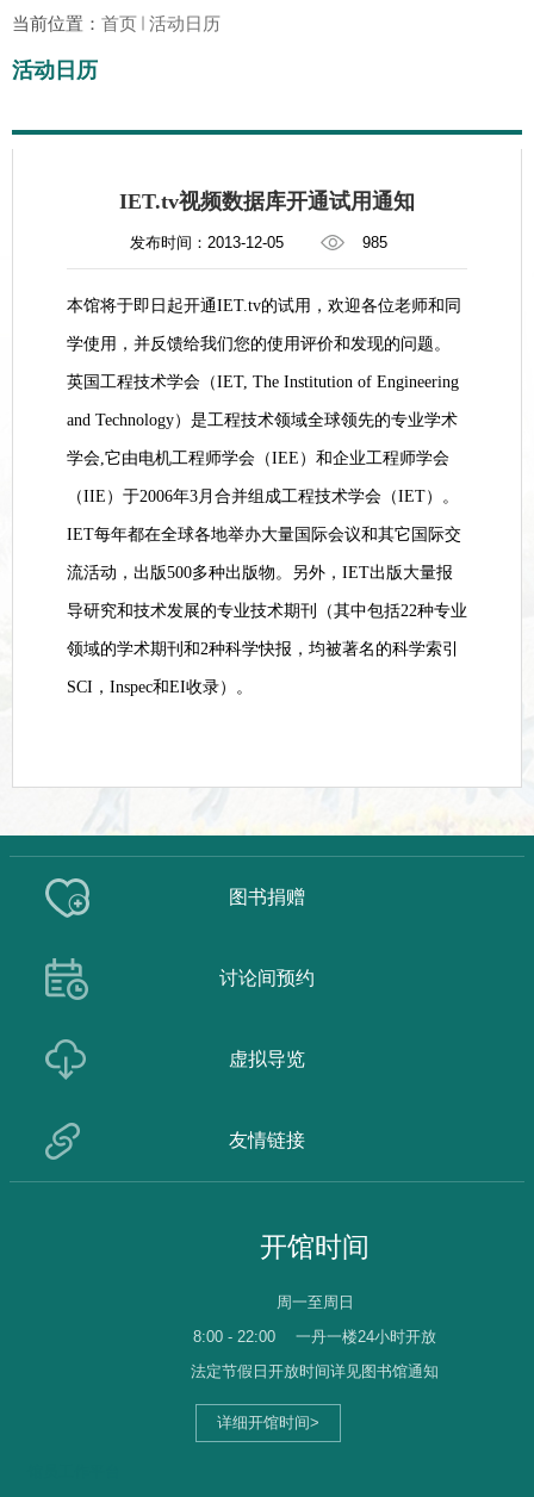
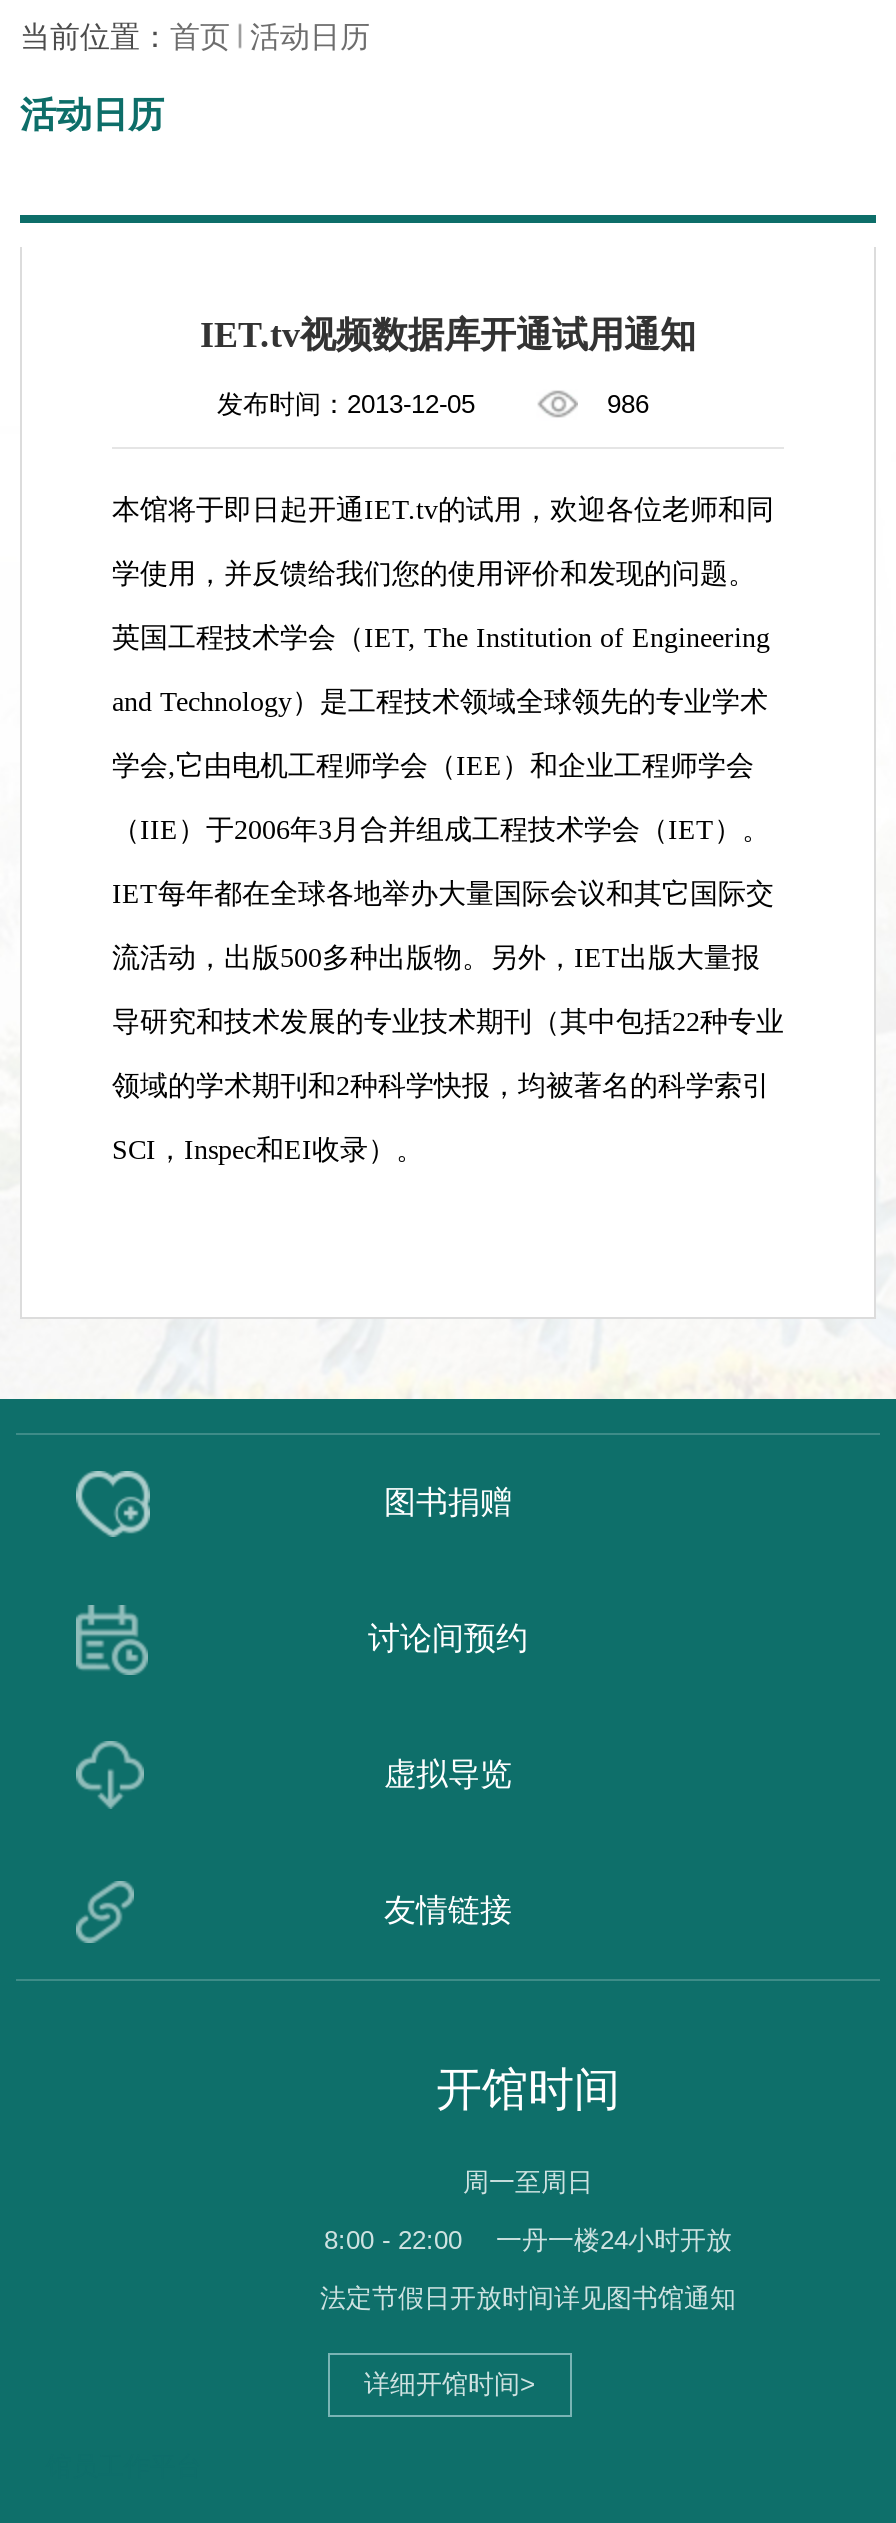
- 985
+ 986
